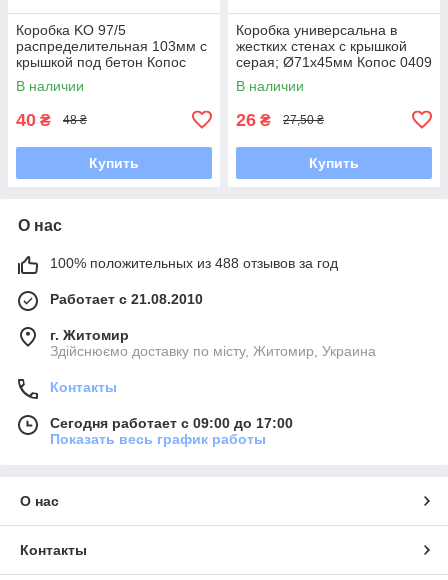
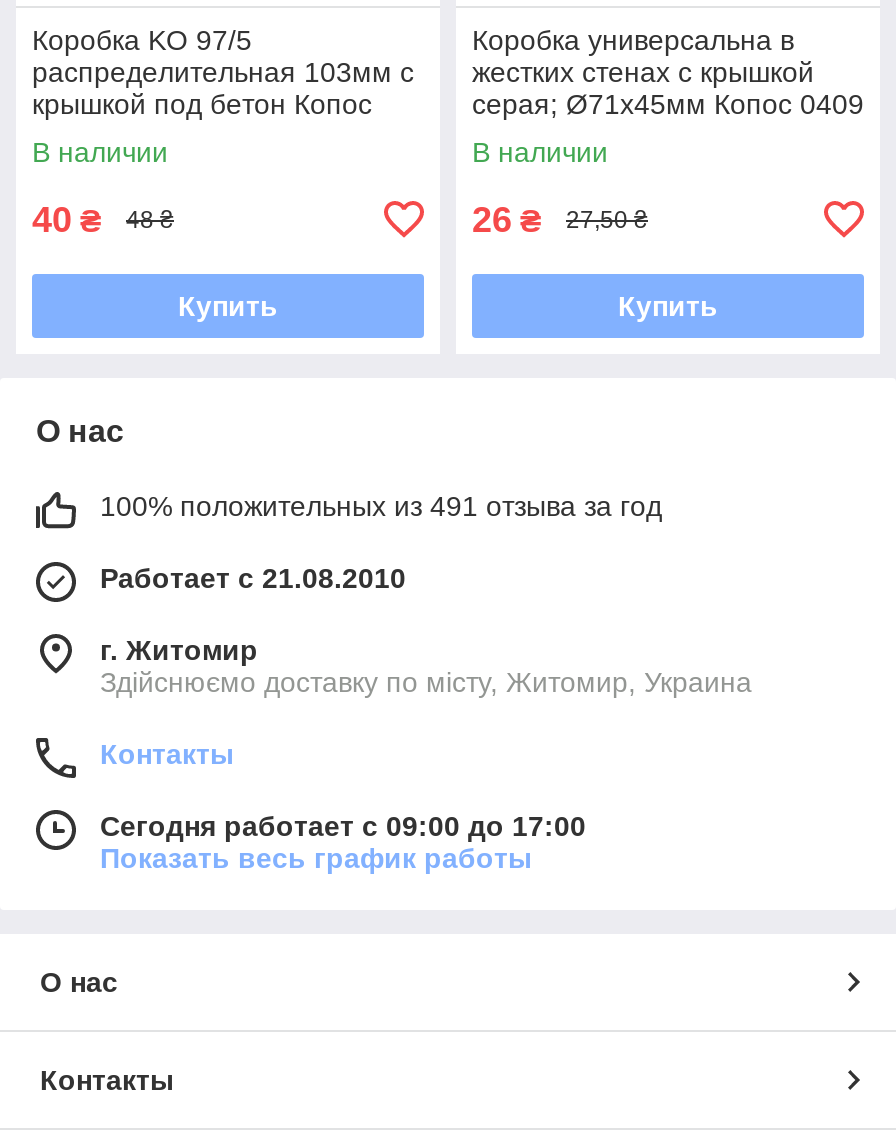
- 100% положительных из 488 отзывов за год
+ 100% положительных из 491 отзыва за год
